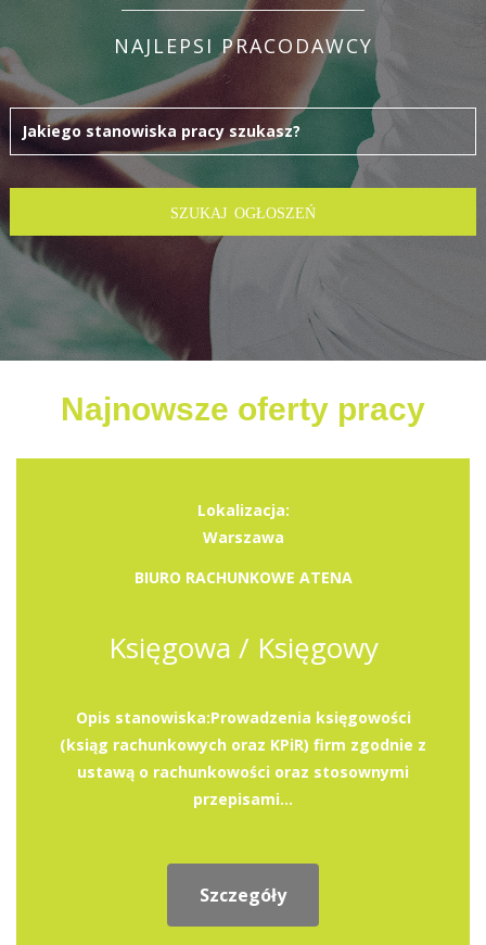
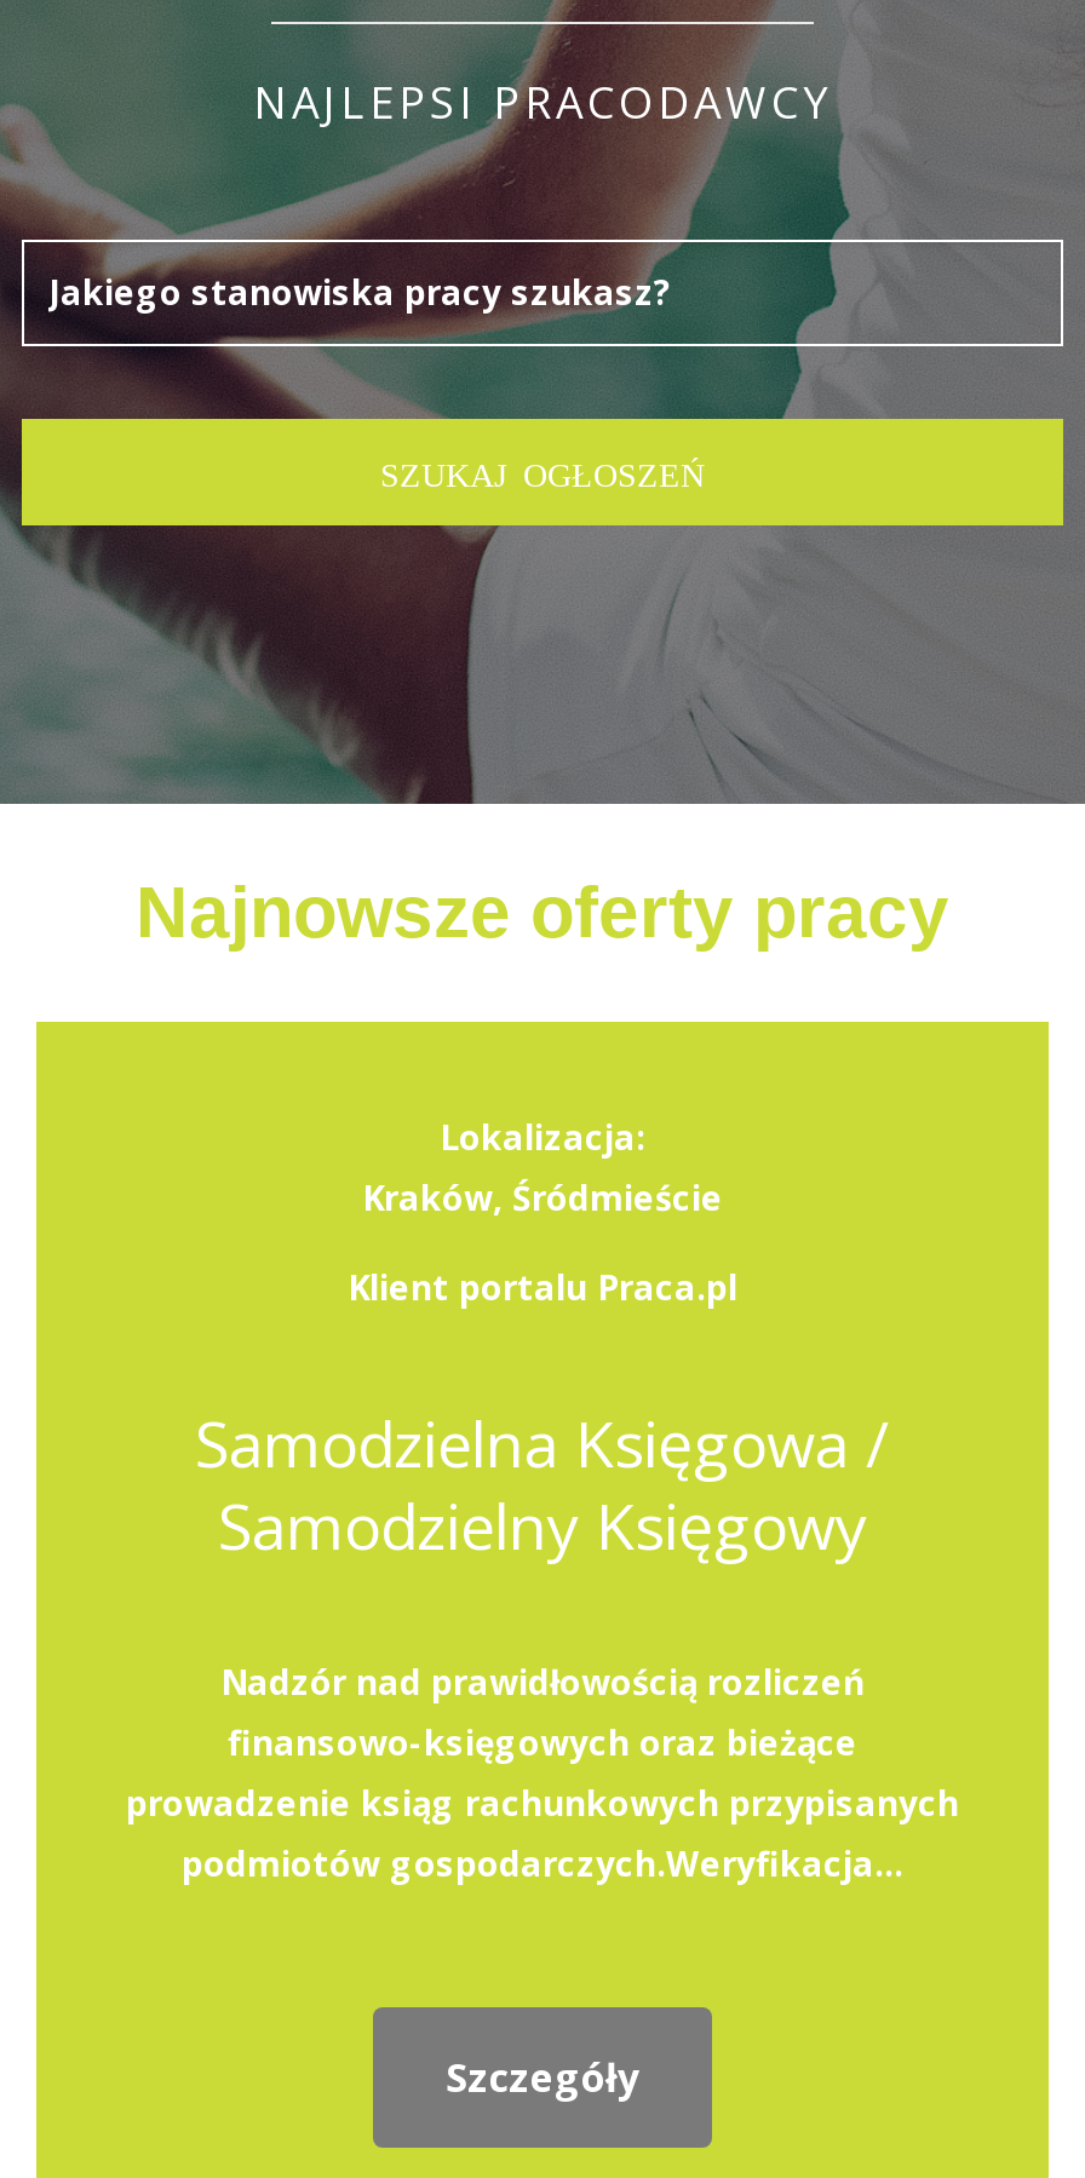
- Warszawa
+ Kraków, Śródmieście

- BIURO RACHUNKOWE ATENA
+ Klient portalu Praca.pl

- Księgowa / Księgowy
+ Samodzielna Księgowa /
+ Samodzielny Księgowy

- Opis stanowiska:Prowadzenia księgowości
- (ksiąg rachunkowych oraz KPiR) firm zgodnie z
- ustawą o rachunkowości oraz stosownymi
- przepisami...
+ Nadzór nad prawidłowością rozliczeń
+ finansowo-księgowych oraz bieżące
+ prowadzenie ksiąg rachunkowych przypisanych
+ podmiotów gospodarczych.Weryfikacja...
